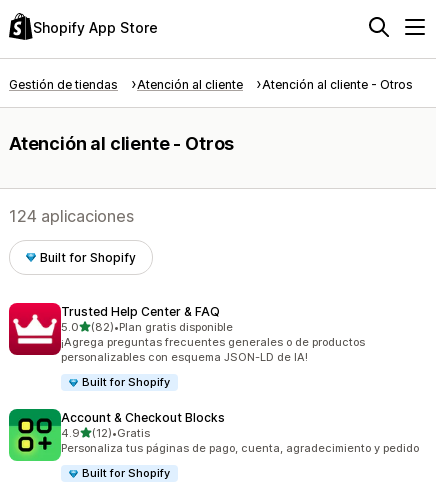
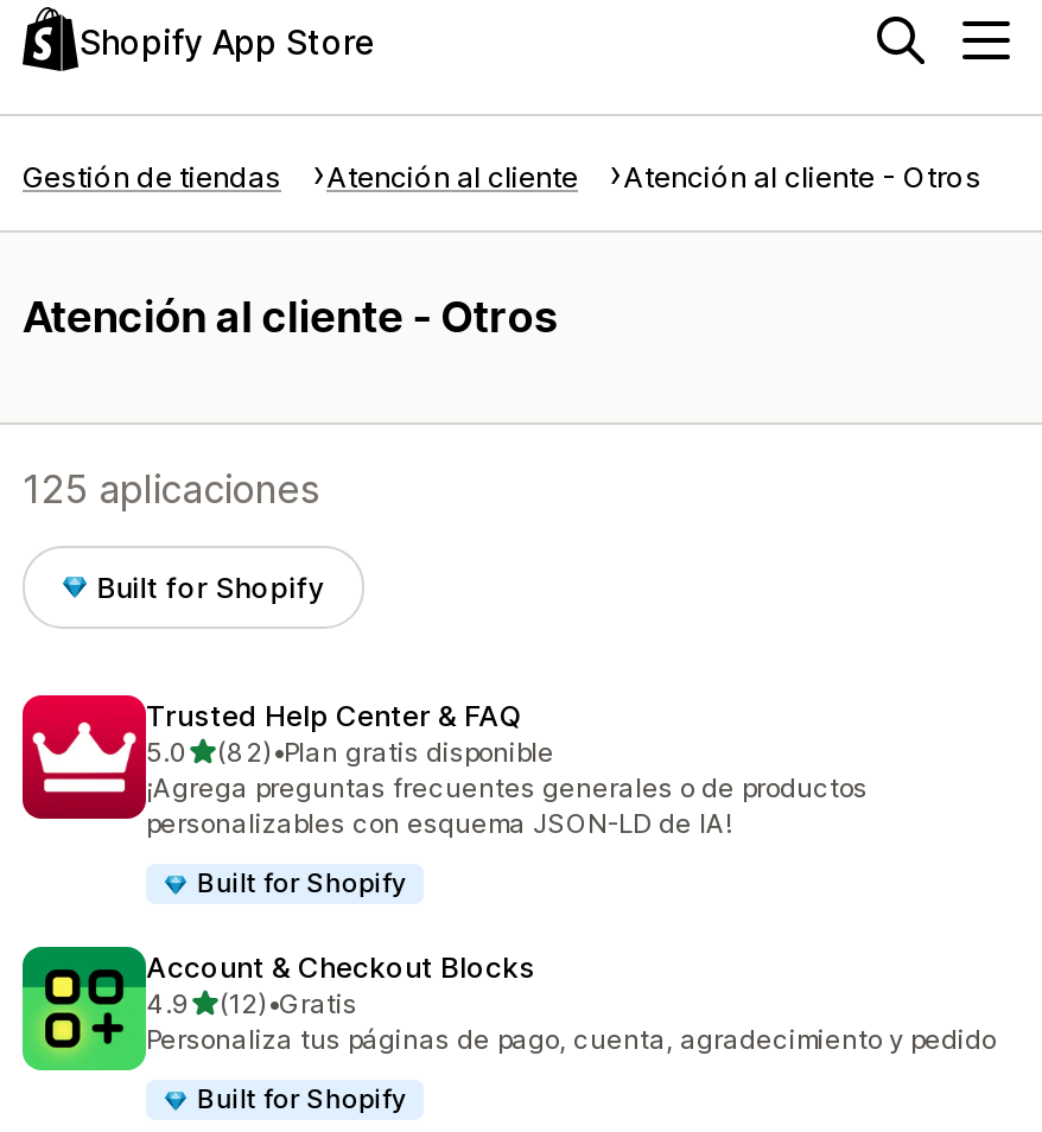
- 124 aplicaciones
+ 125 aplicaciones
